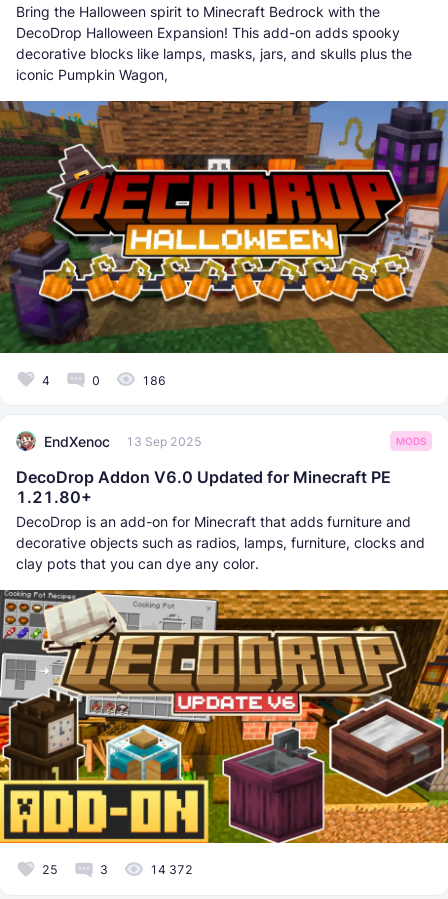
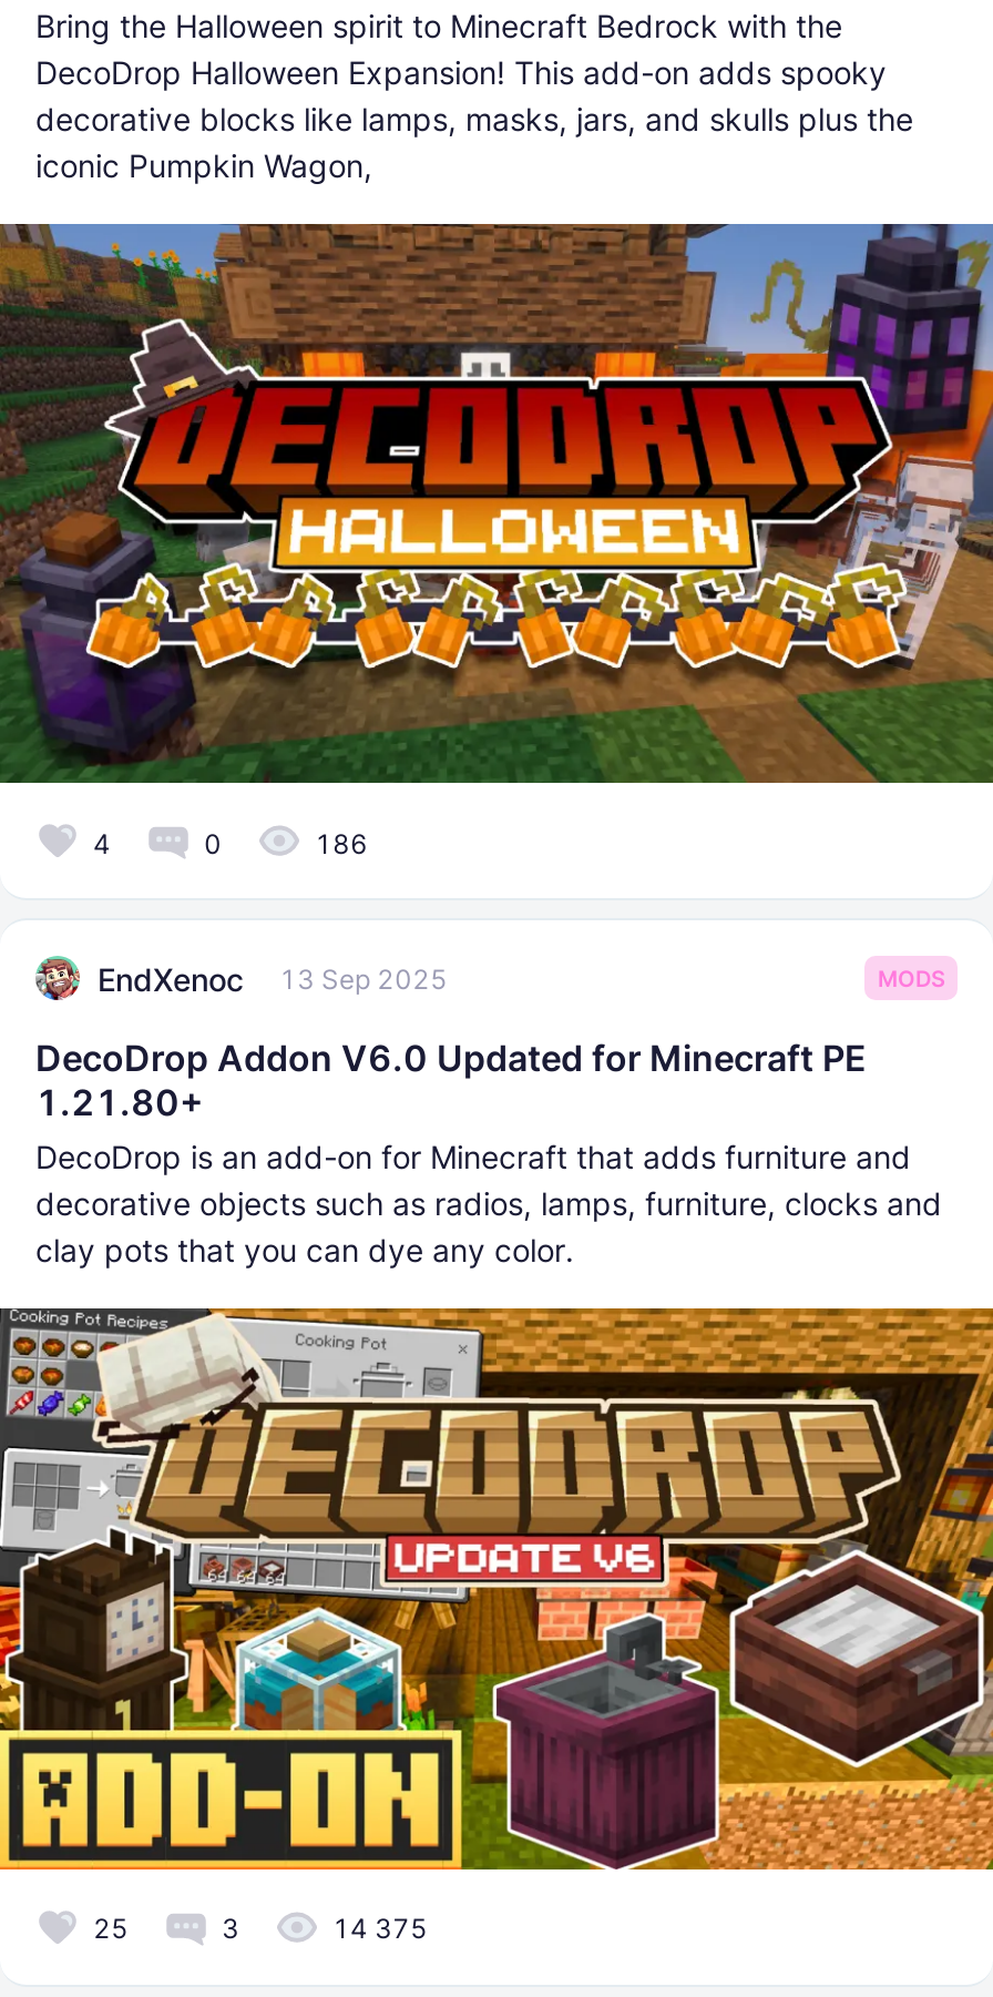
- 14 372
+ 14 375
